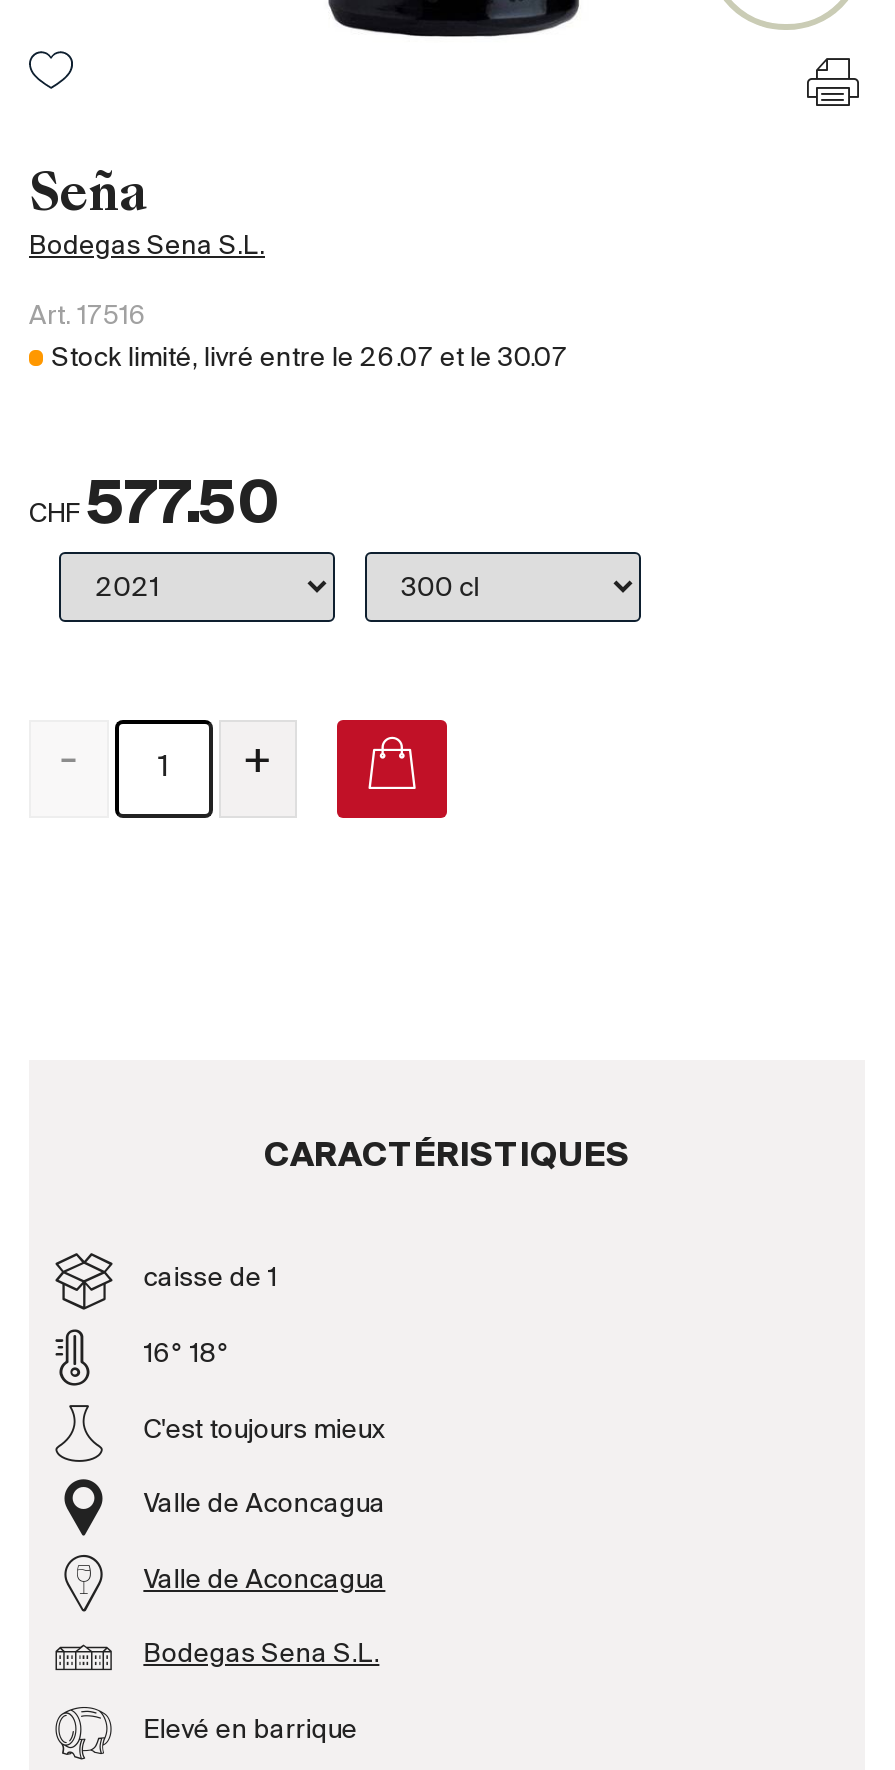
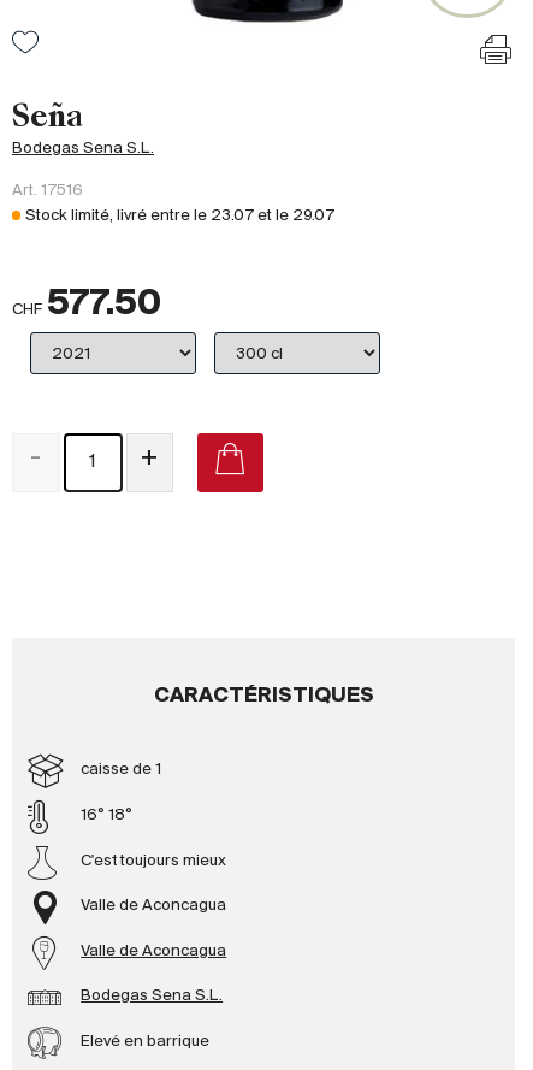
- Stock limité, livré entre le 26.07 et le 30.07
+ Stock limité, livré entre le 23.07 et le 29.07
